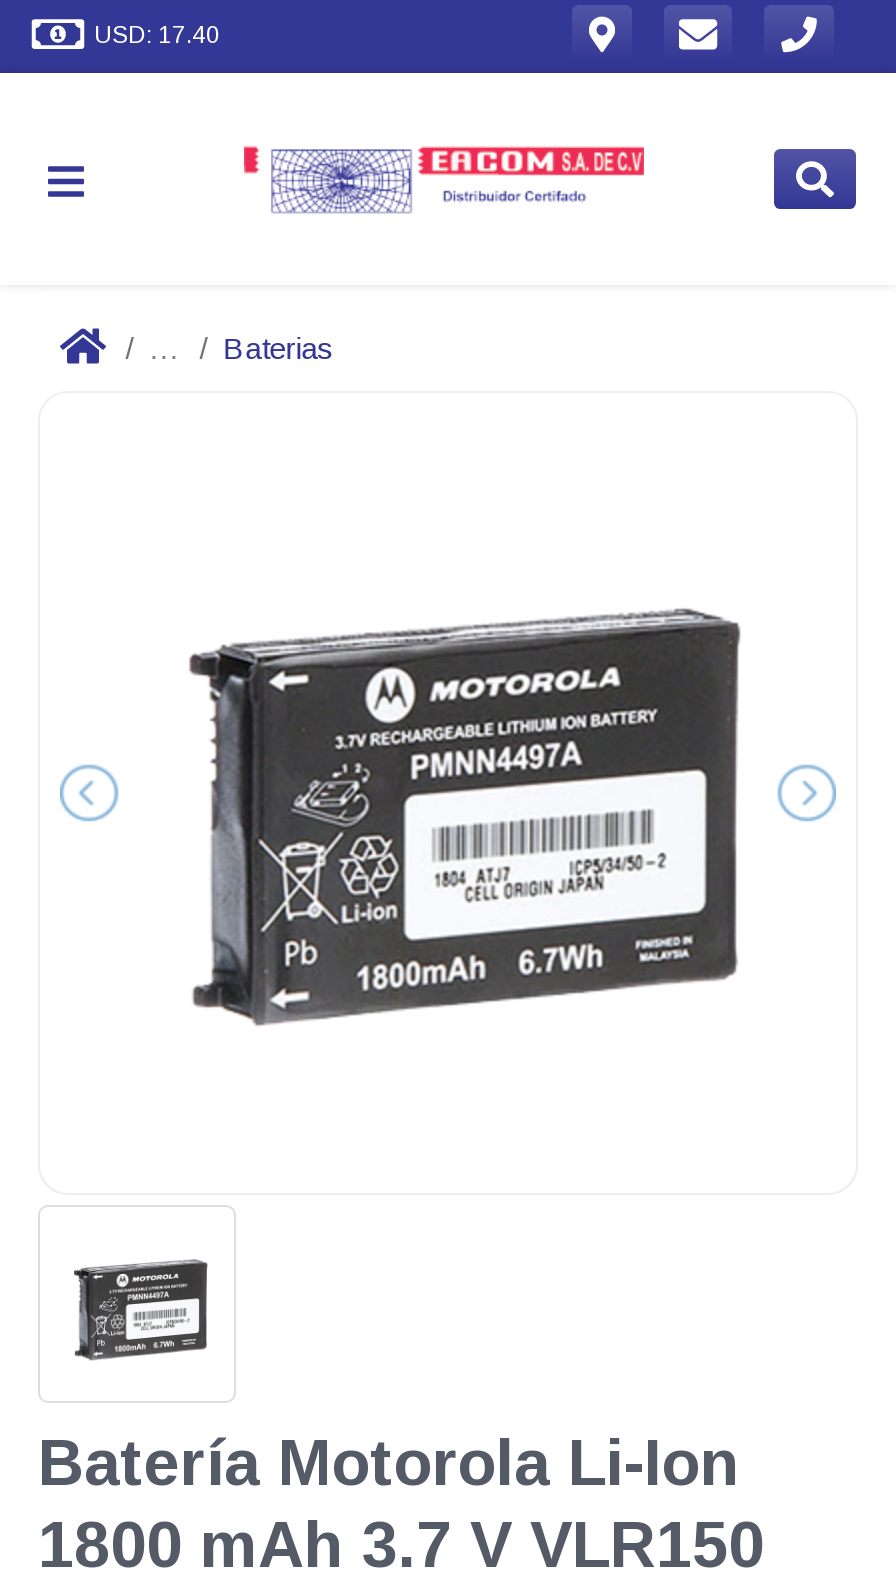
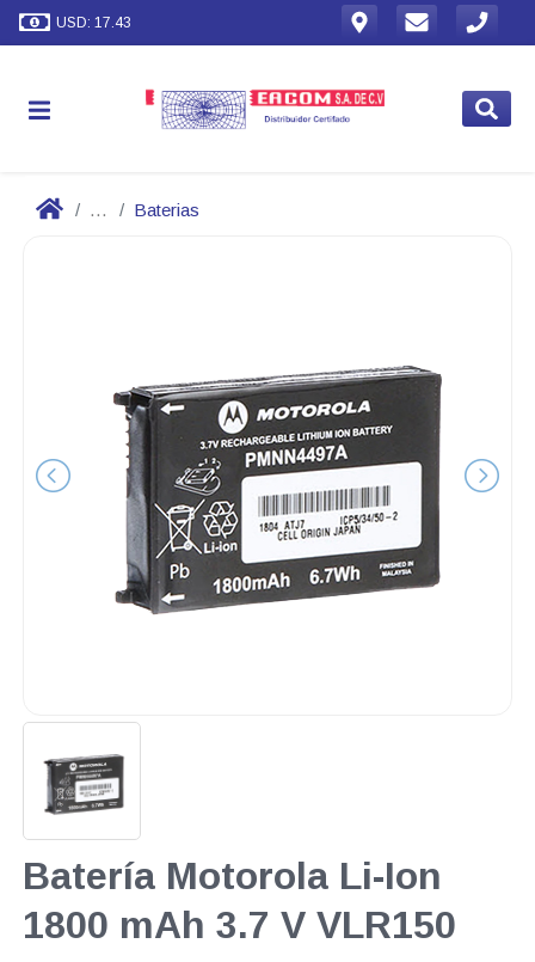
- USD: 17.40
+ USD: 17.43
